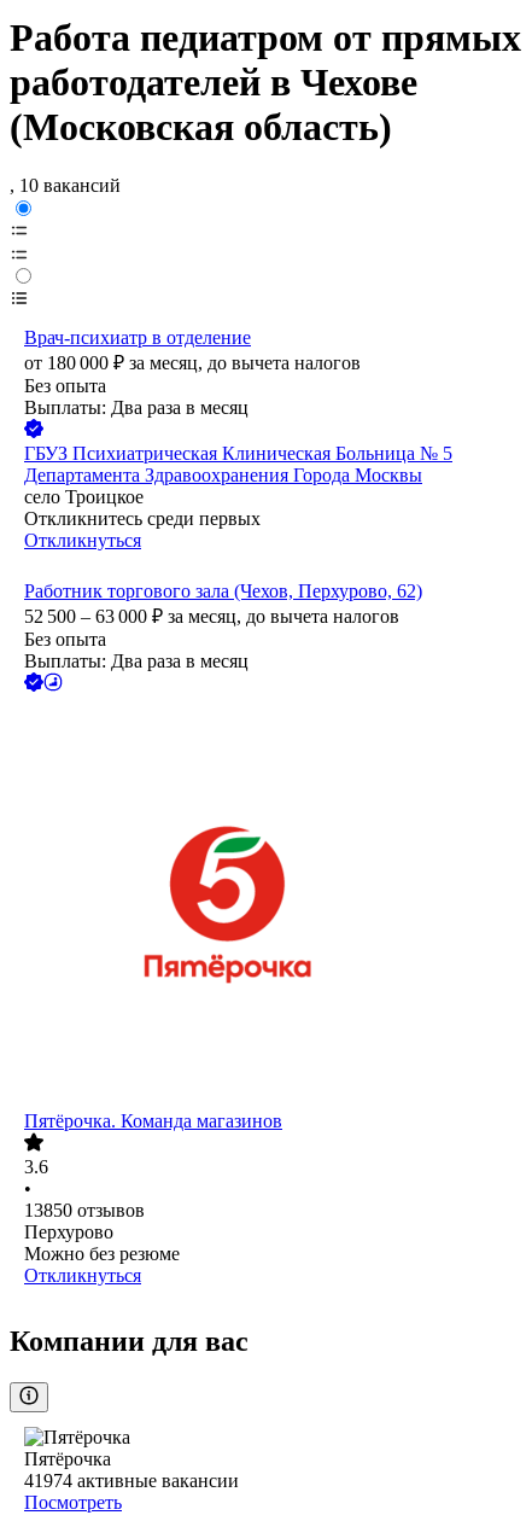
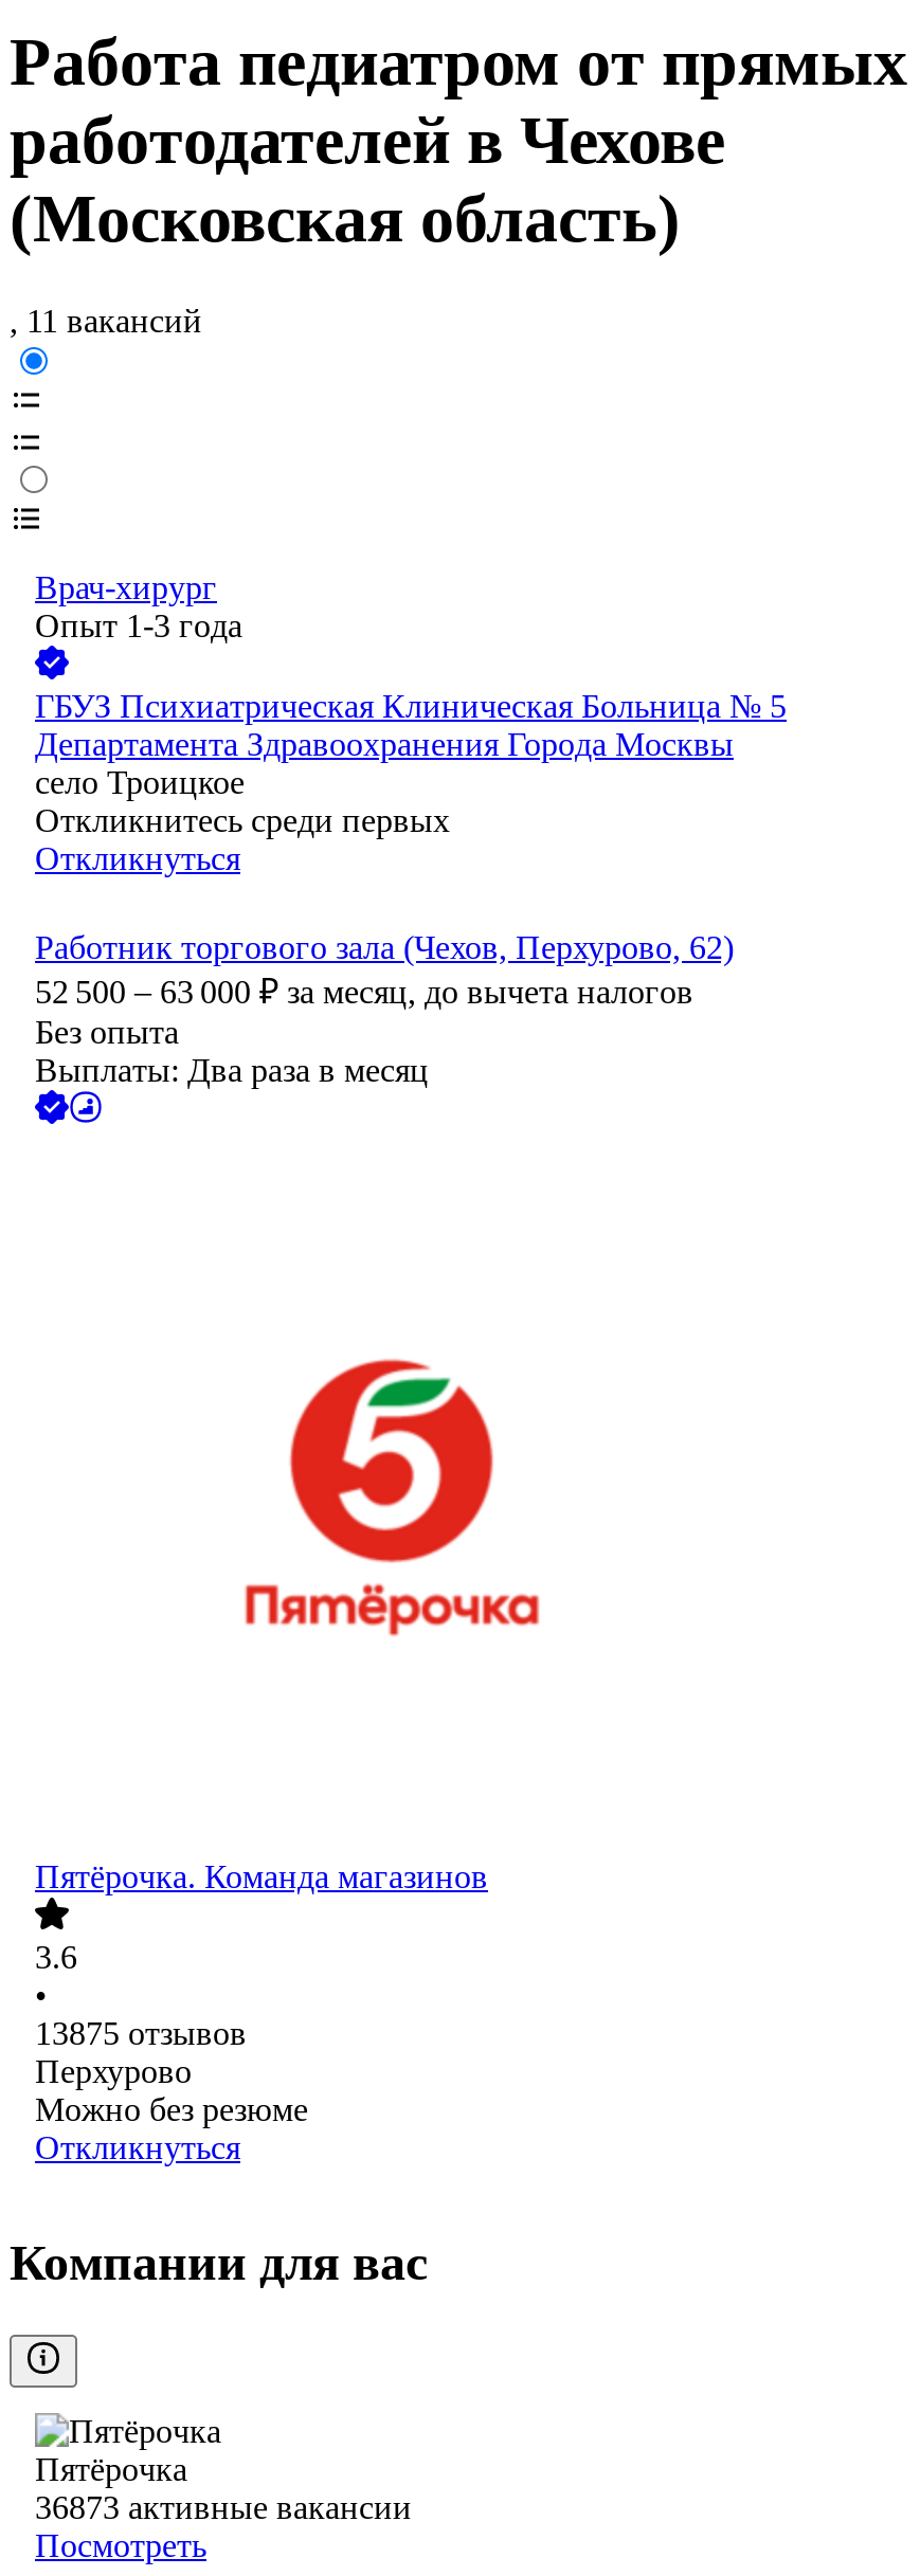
- , 10 вакансий
+ , 11 вакансий

- Врач-психиатр в отделение
- от 180 000 ₽ за месяц, до вычета налогов
- Без опыта
- Выплаты: Два раза в месяц
+ Врач-хирург
+ Опыт 1-3 года

- 13850 отзывов
+ 13875 отзывов

- 41974 активные вакансии
+ 36873 активные вакансии
